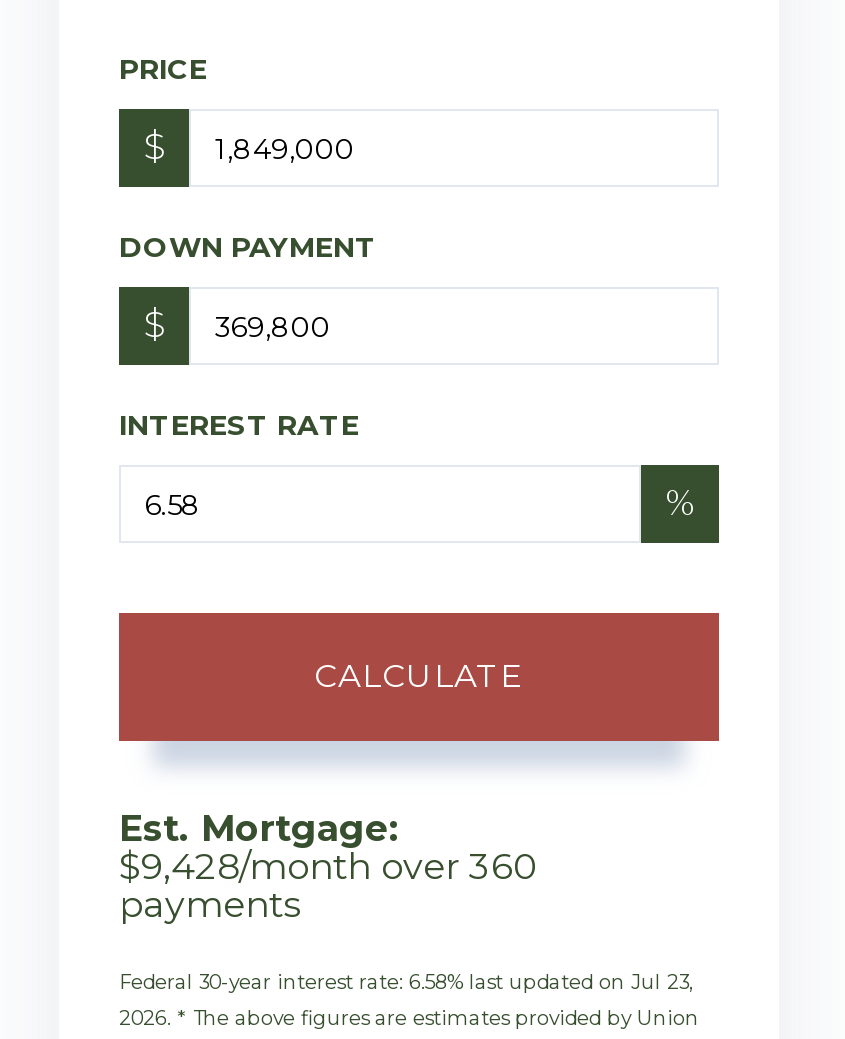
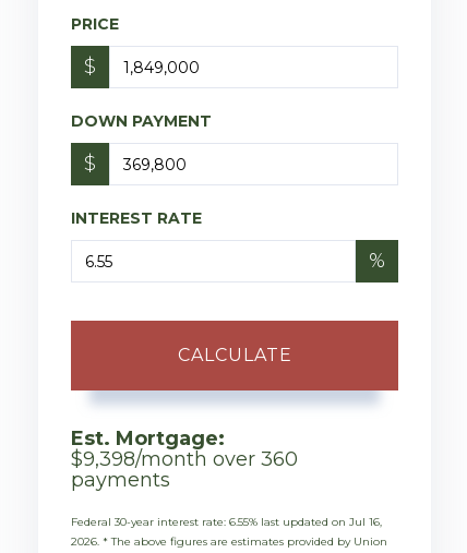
- $9,428/month over 360
+ $9,398/month over 360

- Federal 30-year interest rate: 6.58% last updated on Jul 23,
+ Federal 30-year interest rate: 6.55% last updated on Jul 16,
